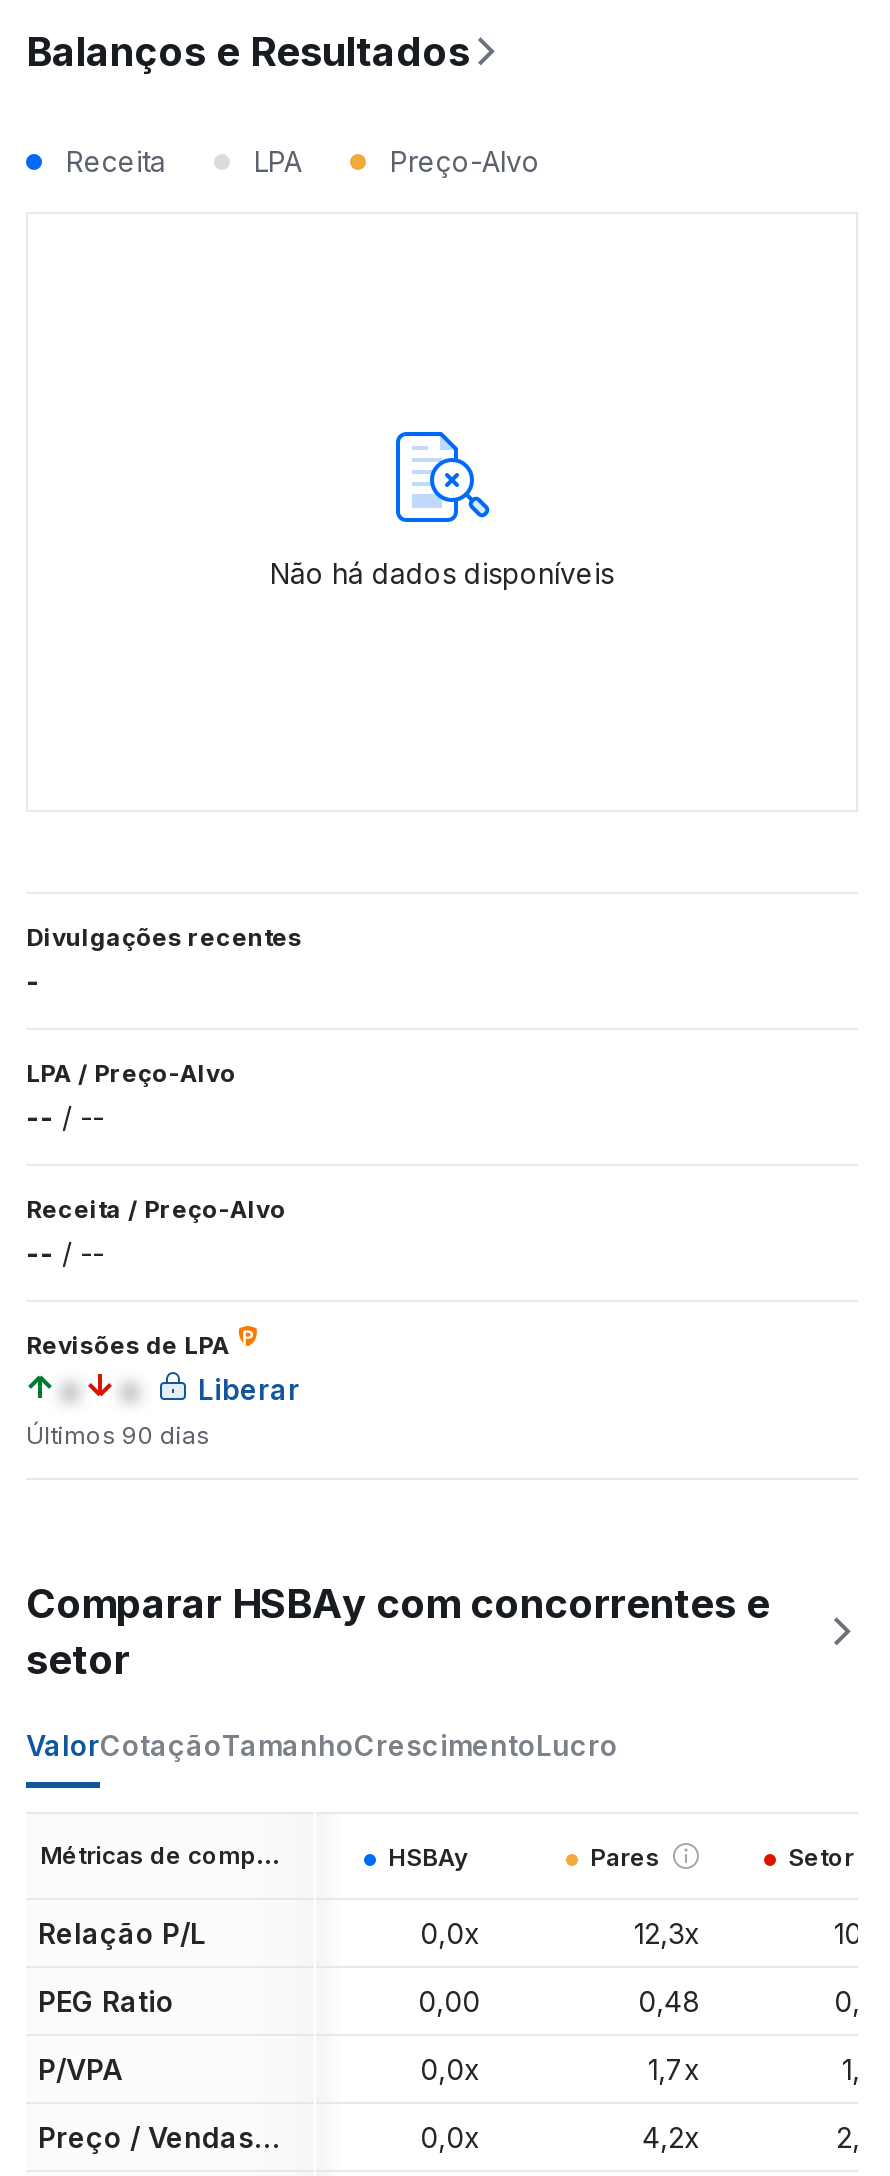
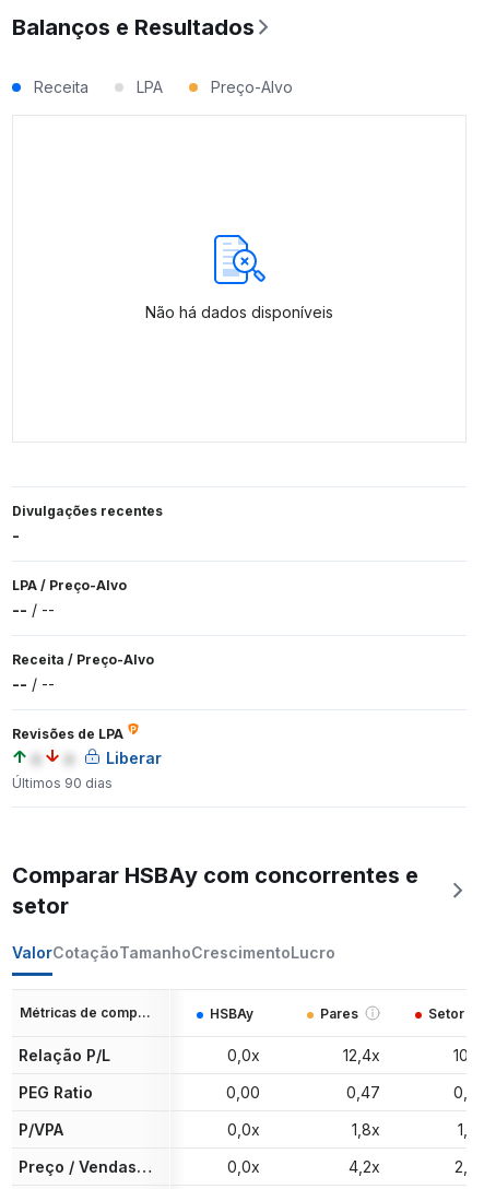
- 12,3x
+ 12,4x

- 0,48
+ 0,47

- 1,7x
+ 1,8x
